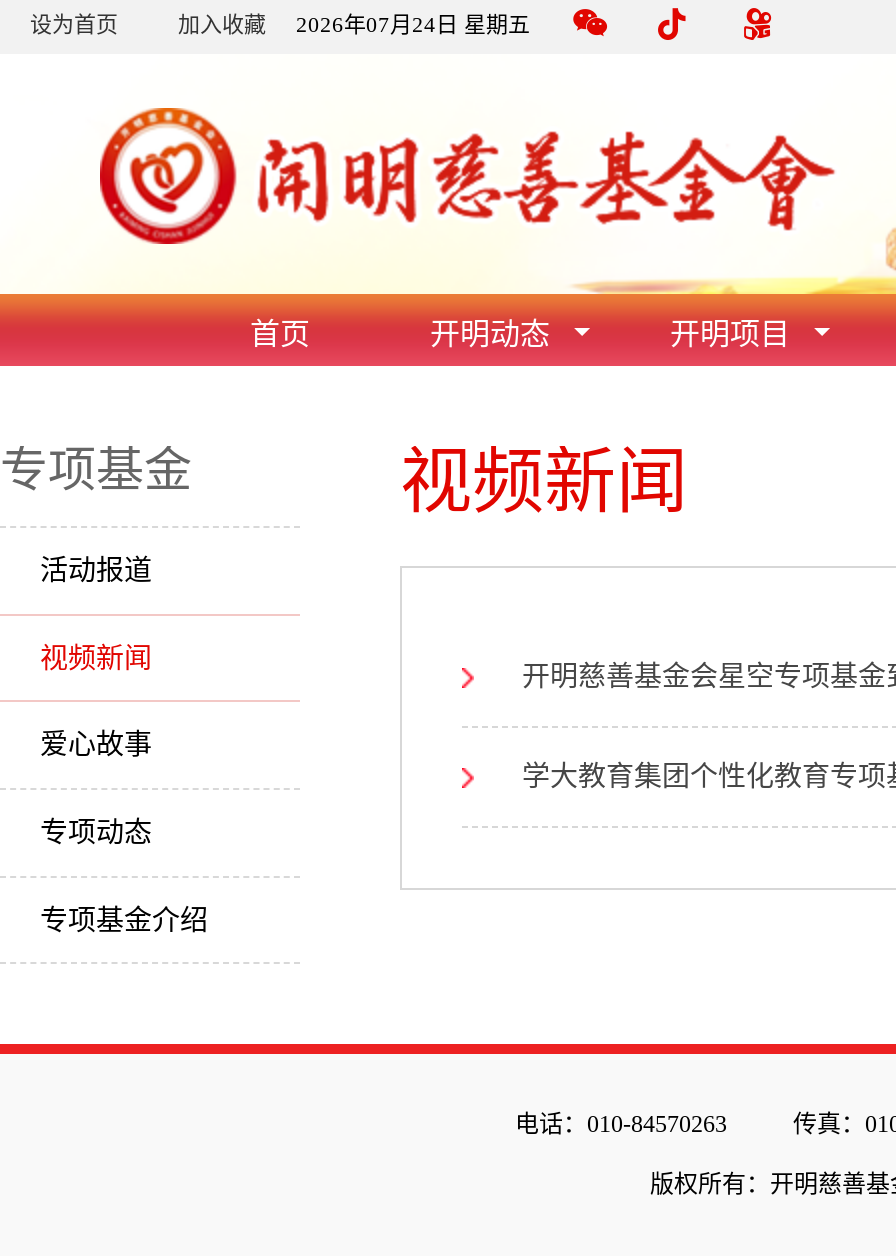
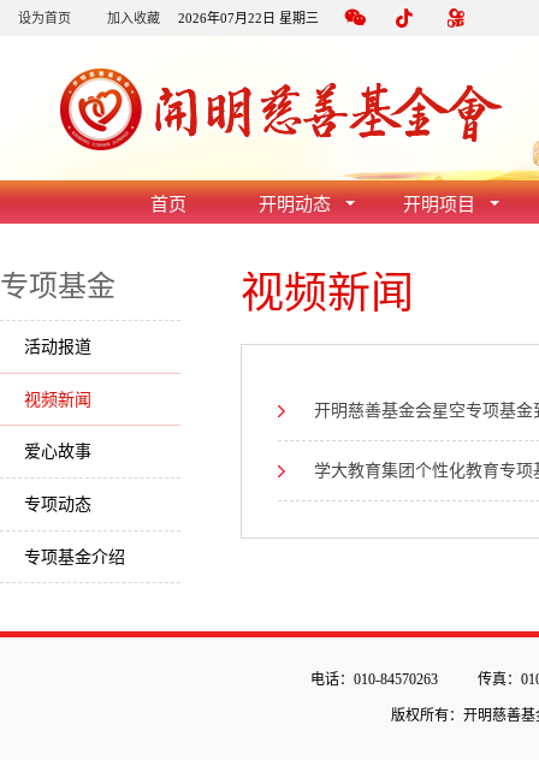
- 2026年07月24日 星期五
+ 2026年07月22日 星期三
